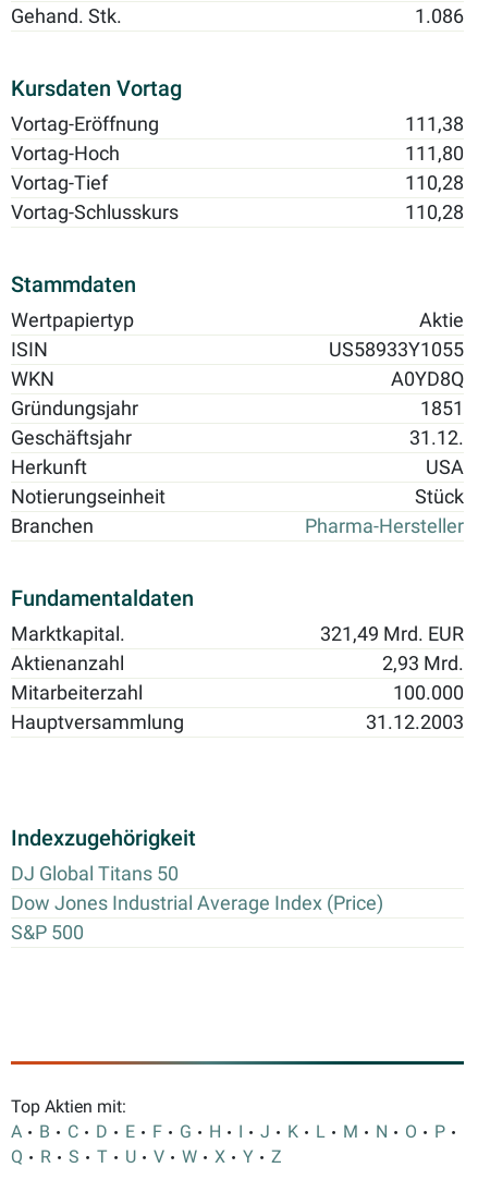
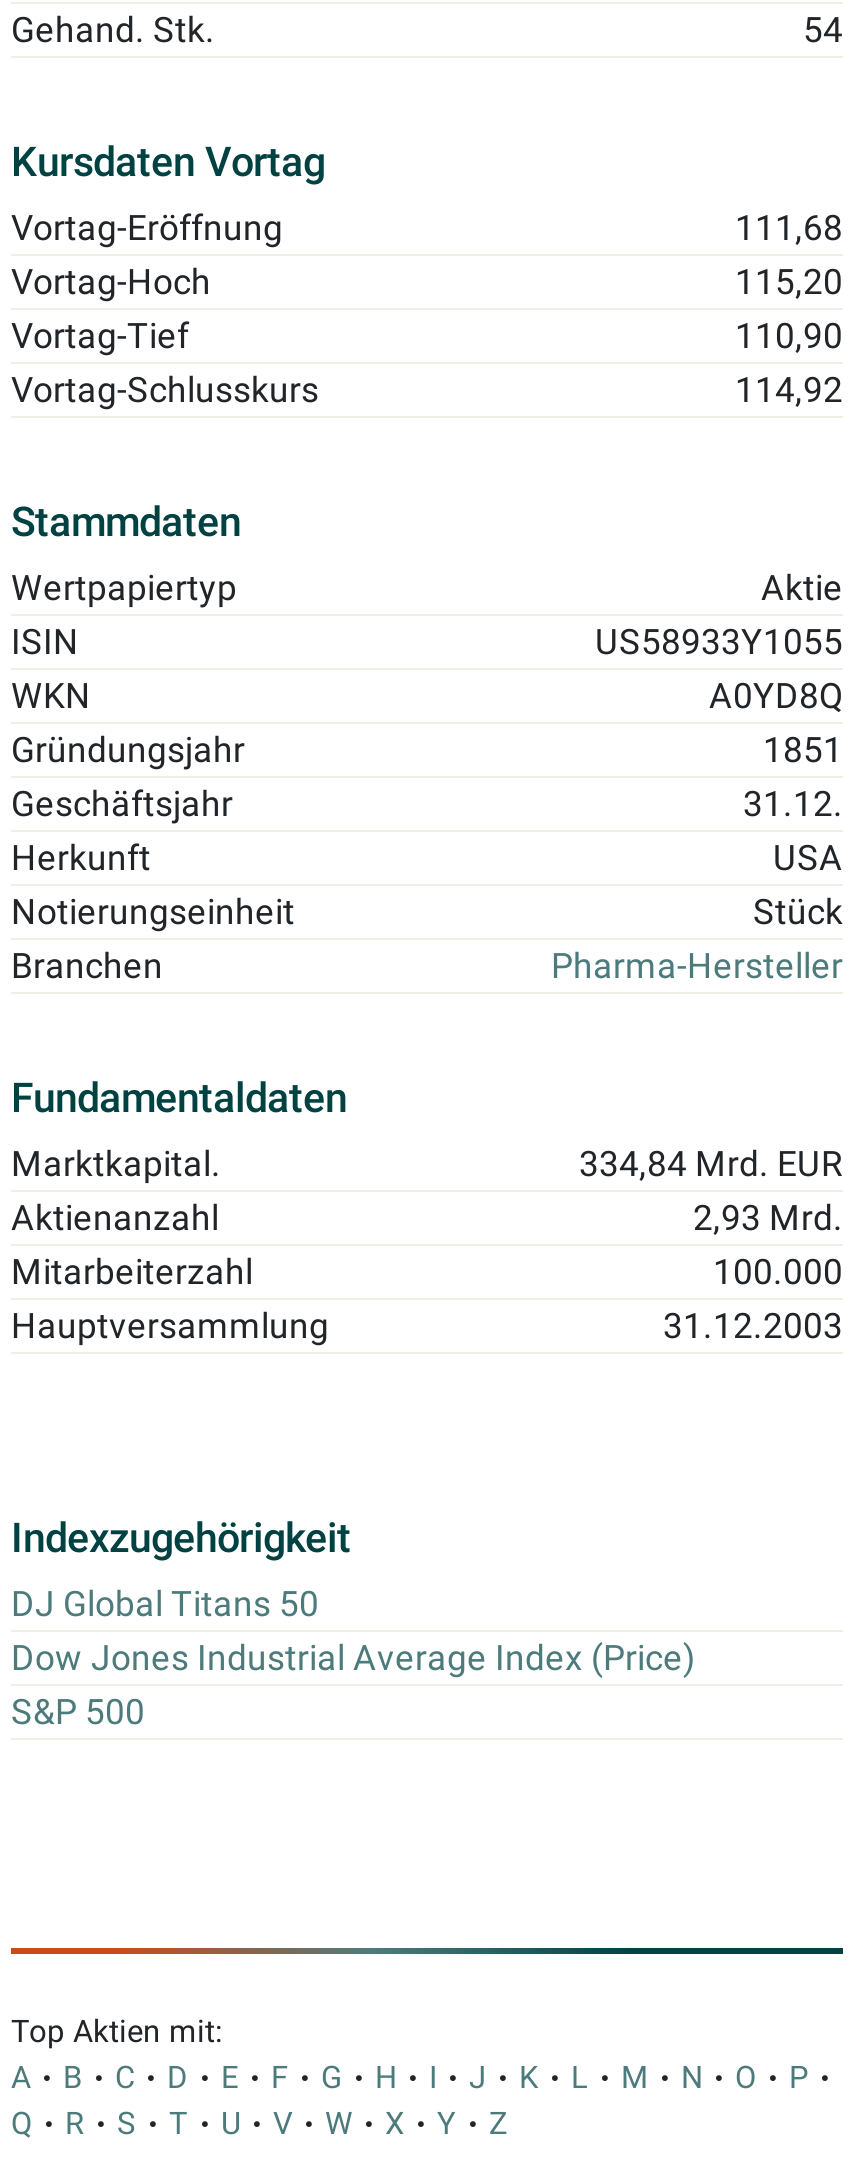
- 1.086
+ 54

- 111,38
+ 111,68

- 111,80
+ 115,20

- 110,28
+ 110,90

- 110,28
+ 114,92

- 321,49 Mrd. EUR
+ 334,84 Mrd. EUR
